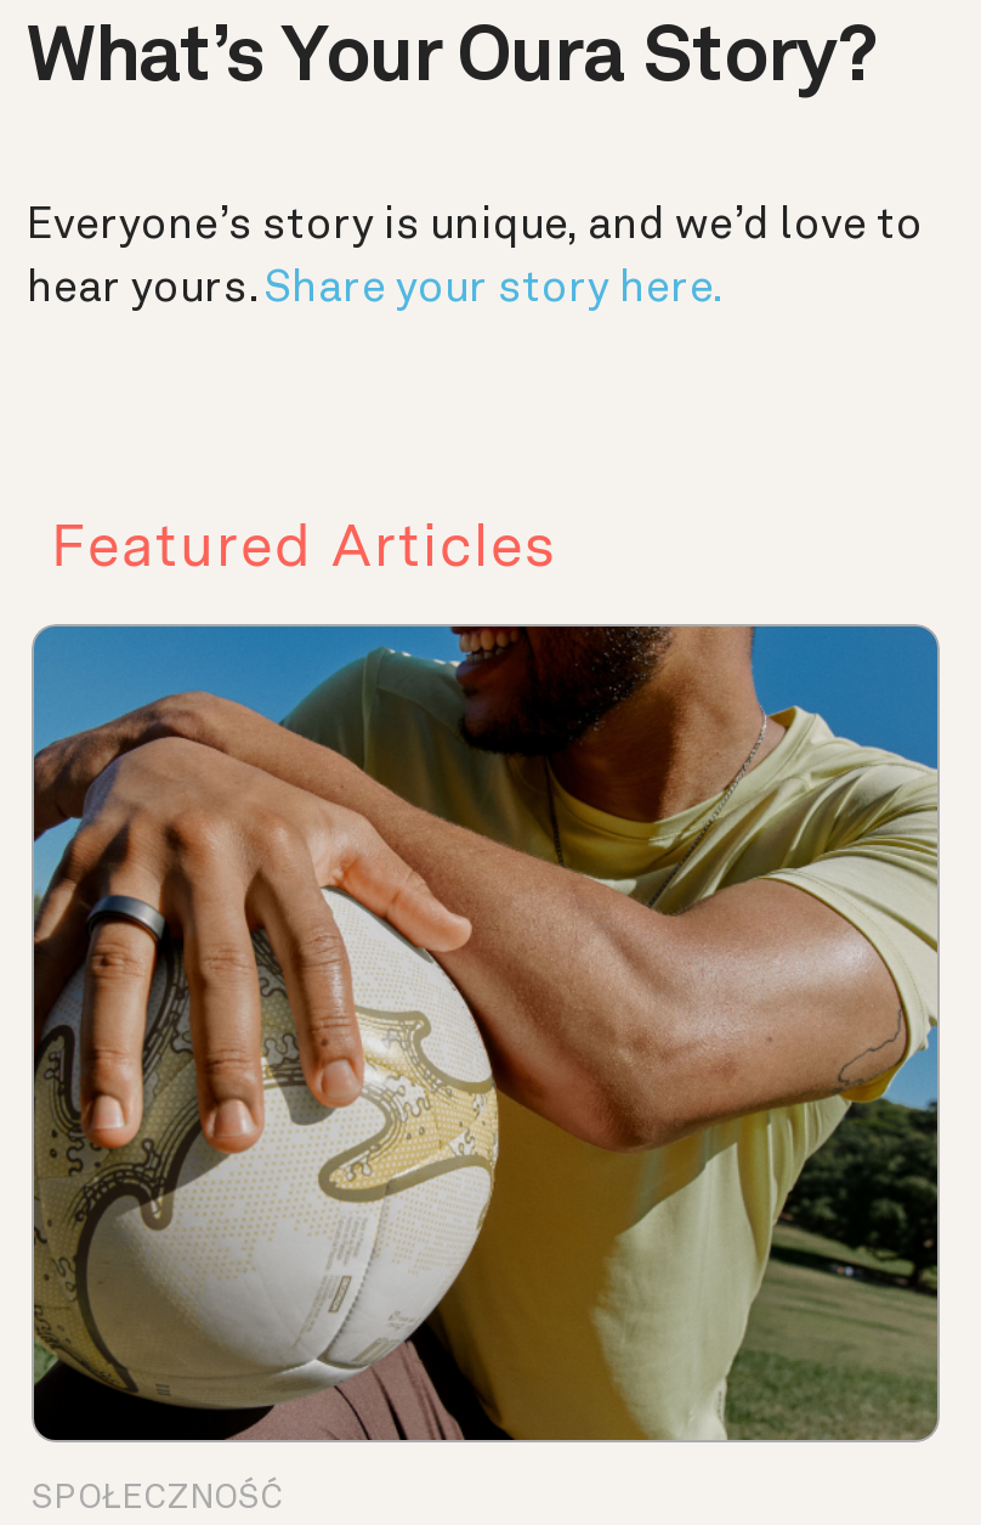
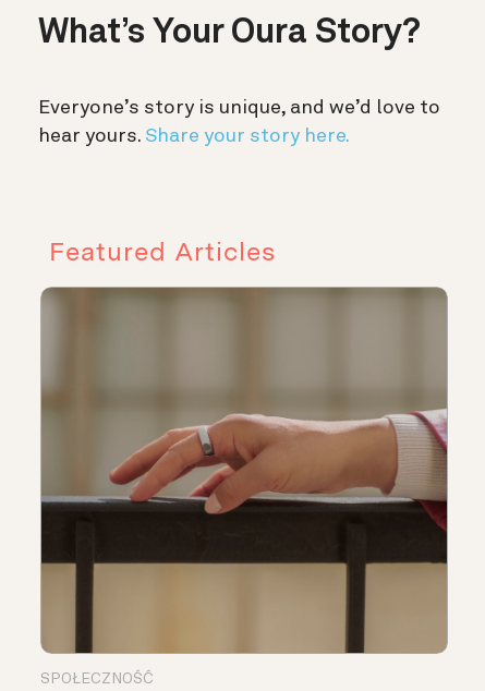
- [image]
+ [image]
